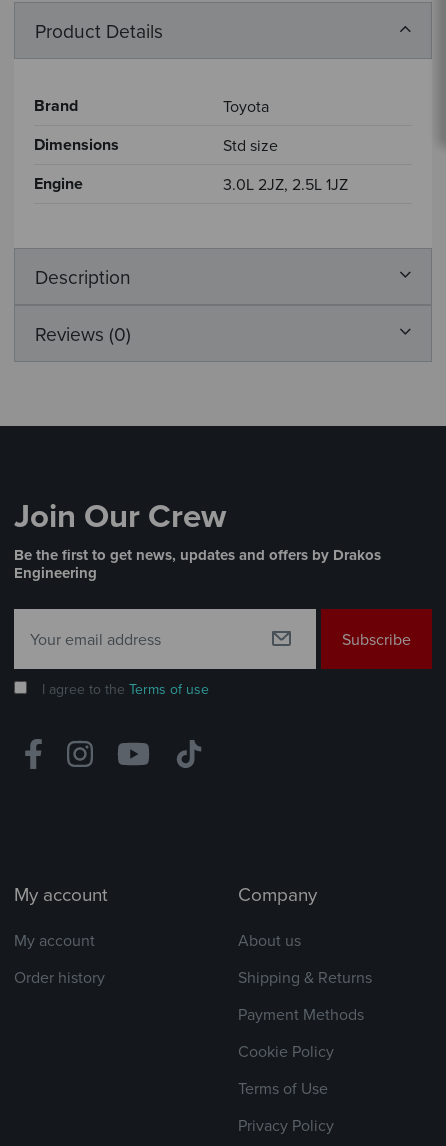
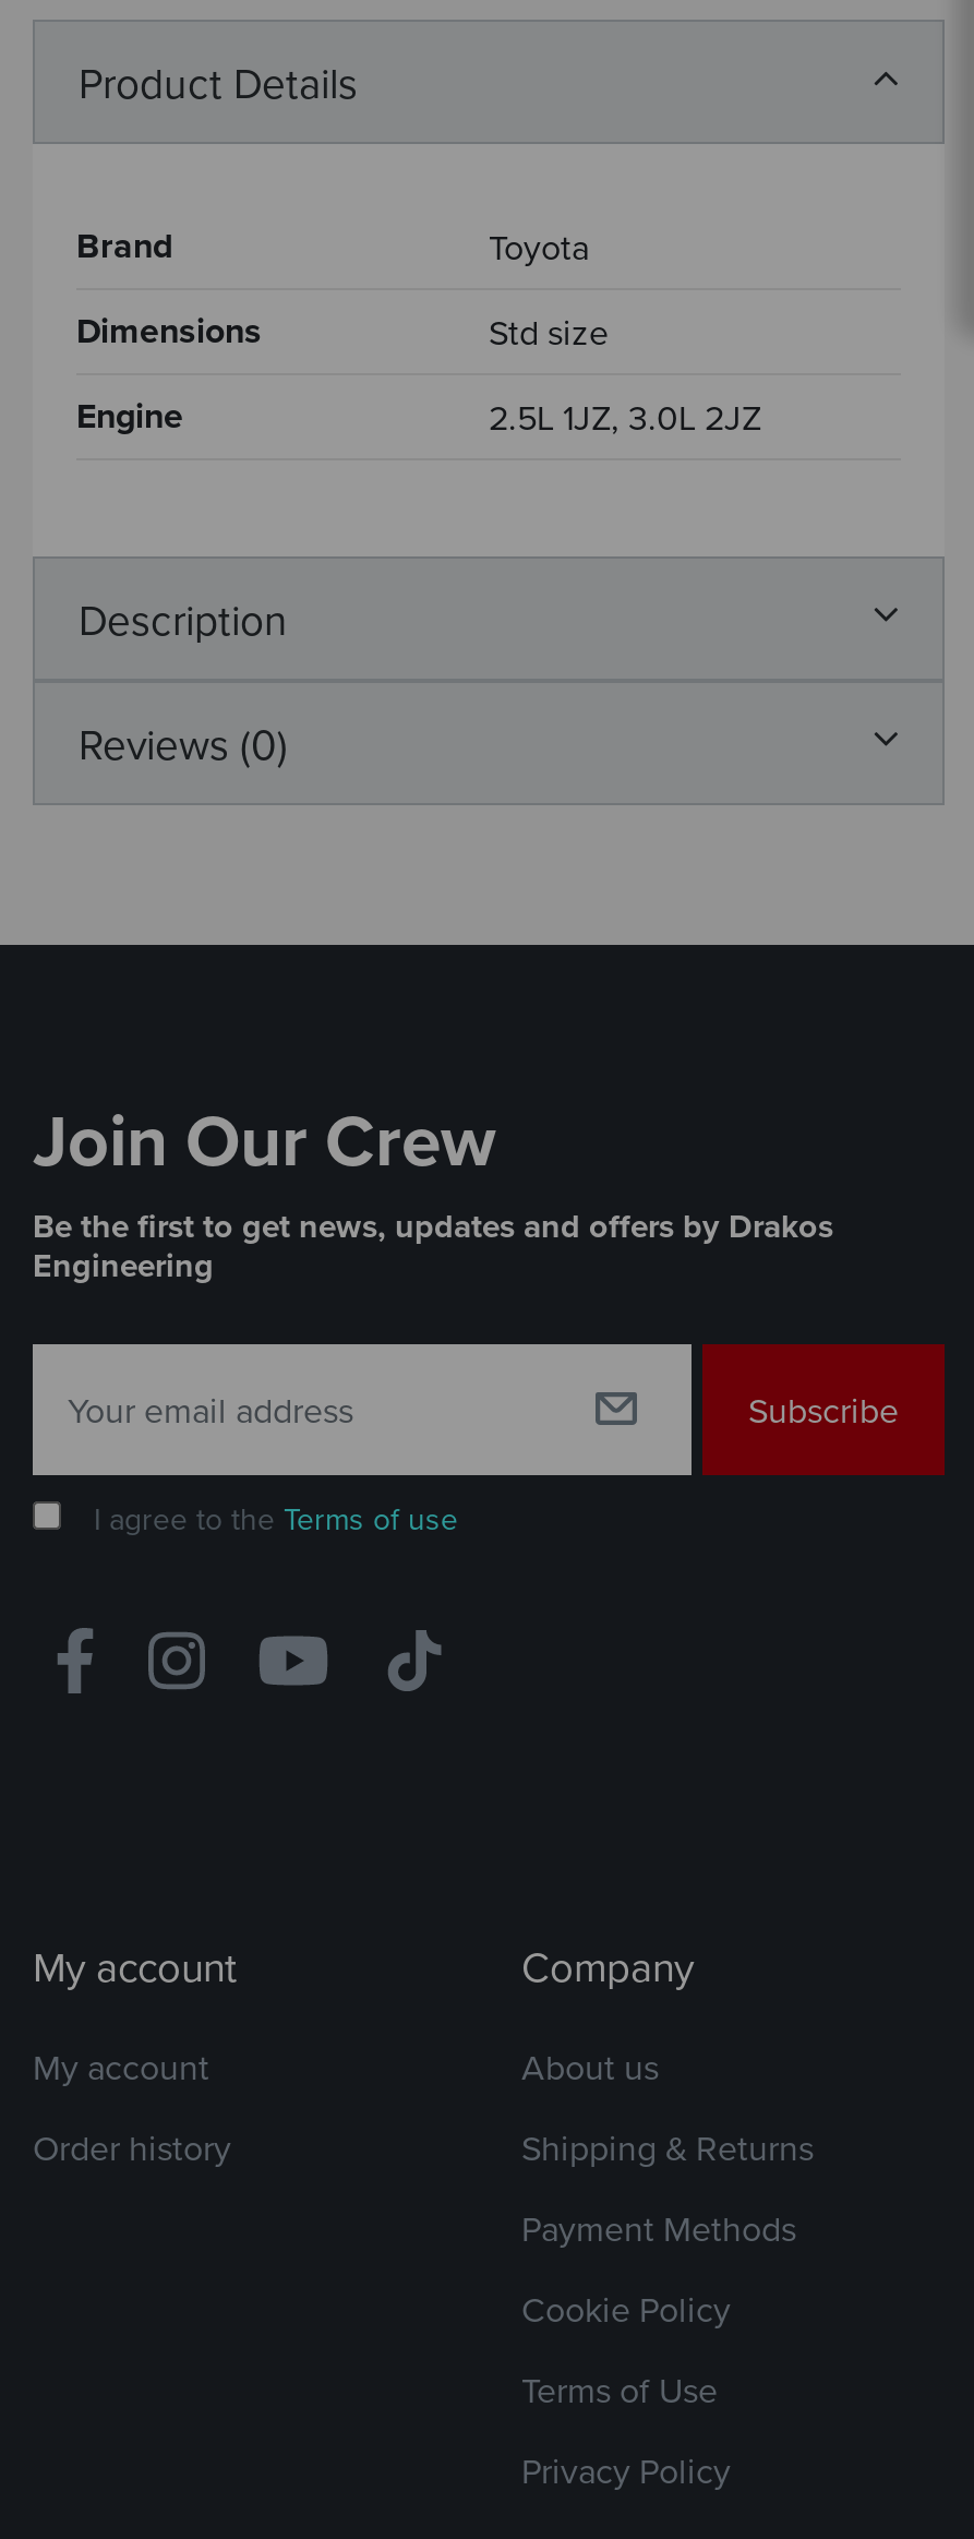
- 3.0L 2JZ, 2.5L 1JZ
+ 2.5L 1JZ, 3.0L 2JZ
